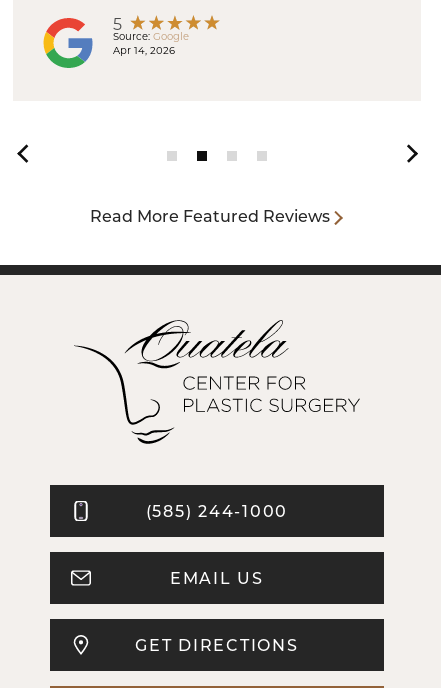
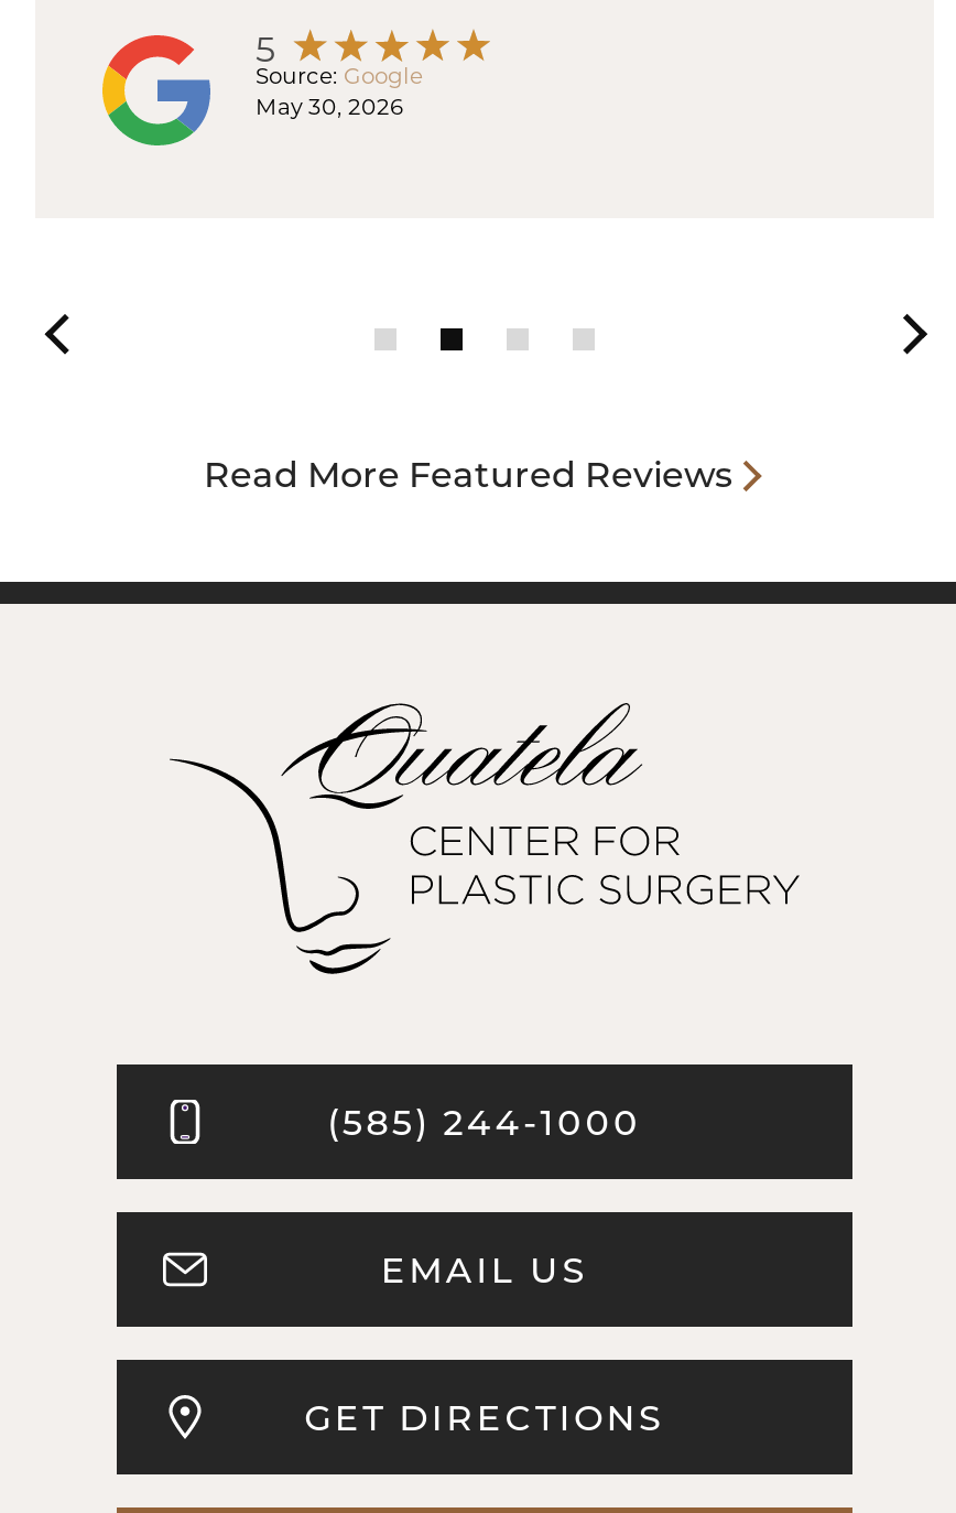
- Apr 14, 2026
+ May 30, 2026
